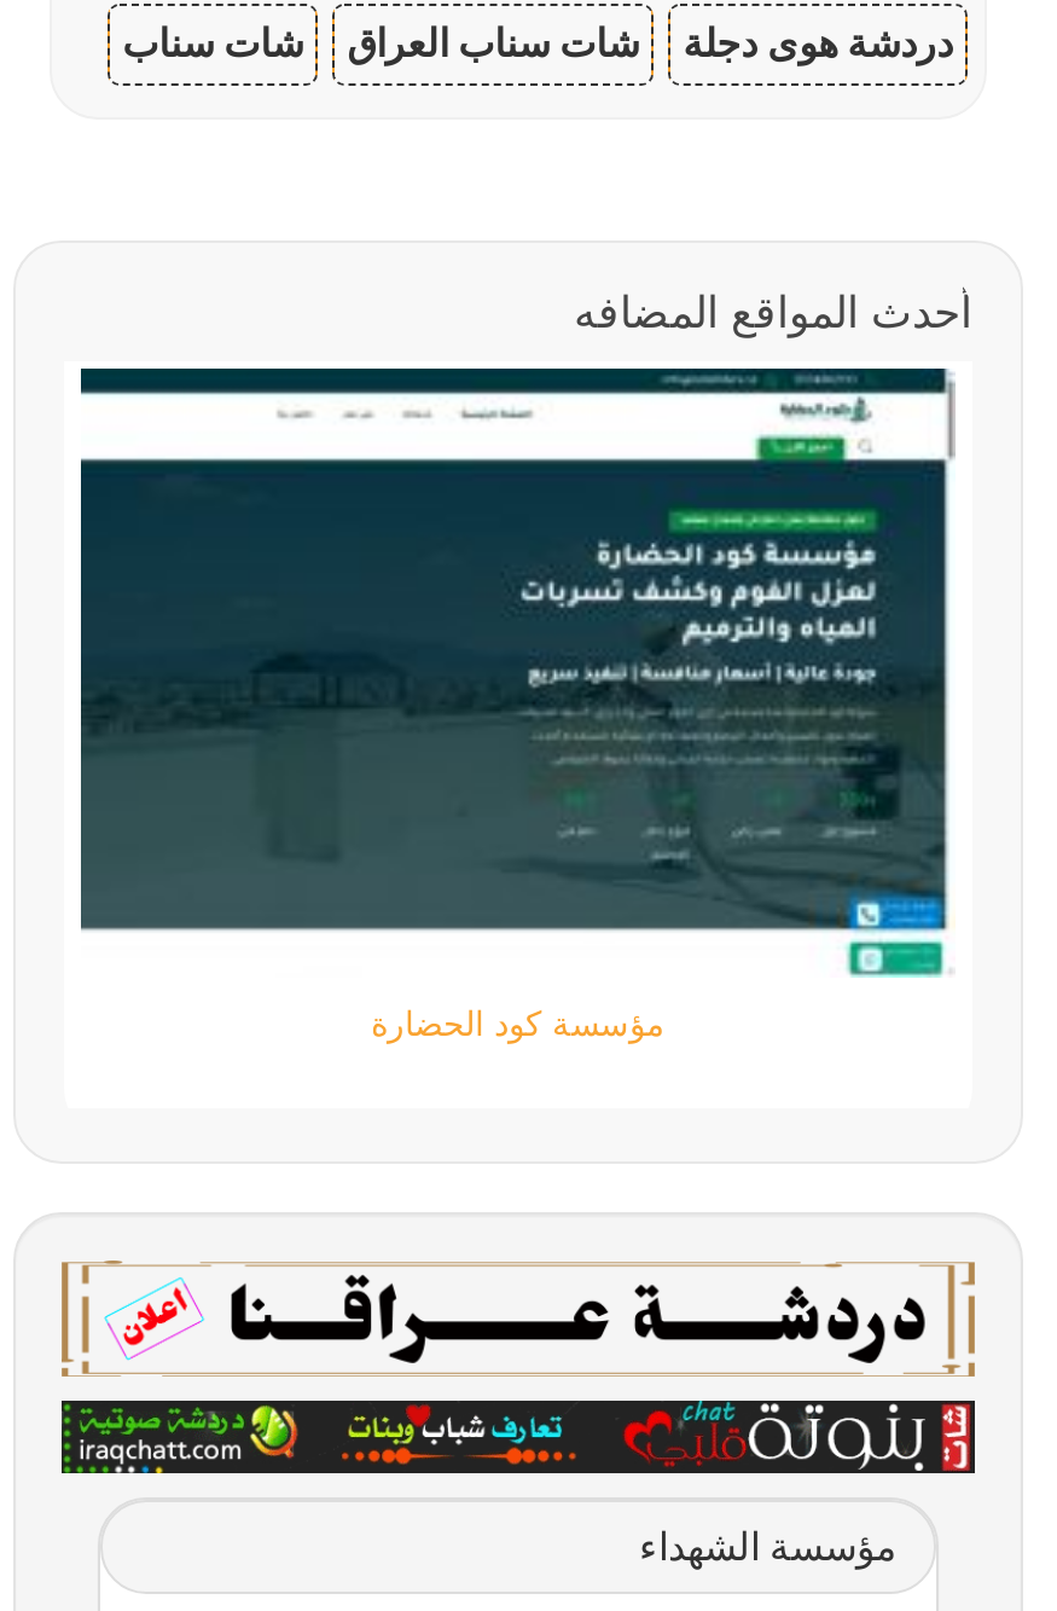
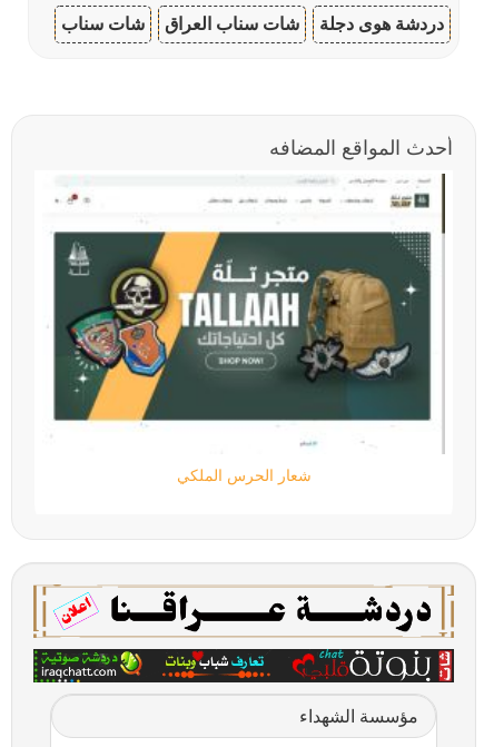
- [image]
- مؤسسة كود الحضارة
+ [image]
+ شعار الحرس الملكي
